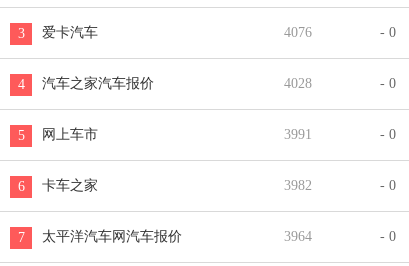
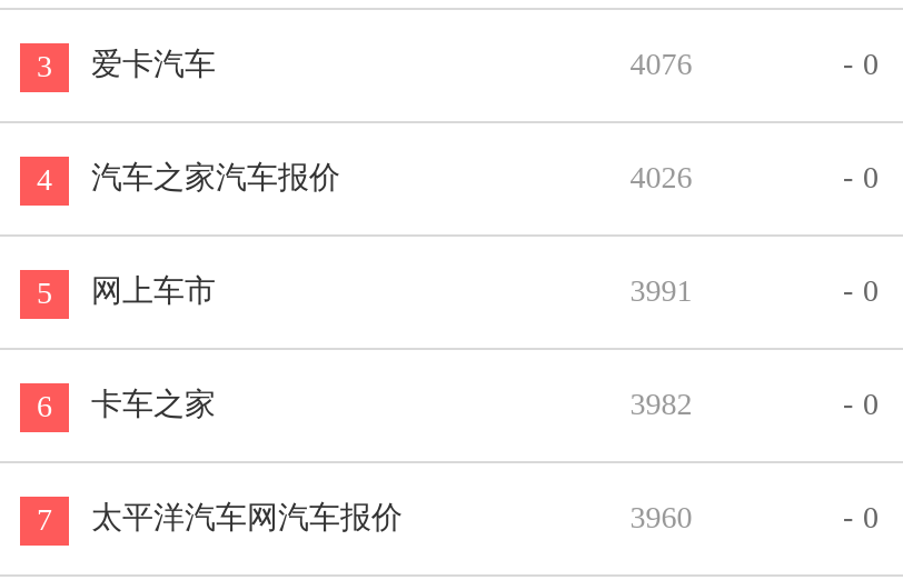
- 4028
+ 4026

- 3964
+ 3960
